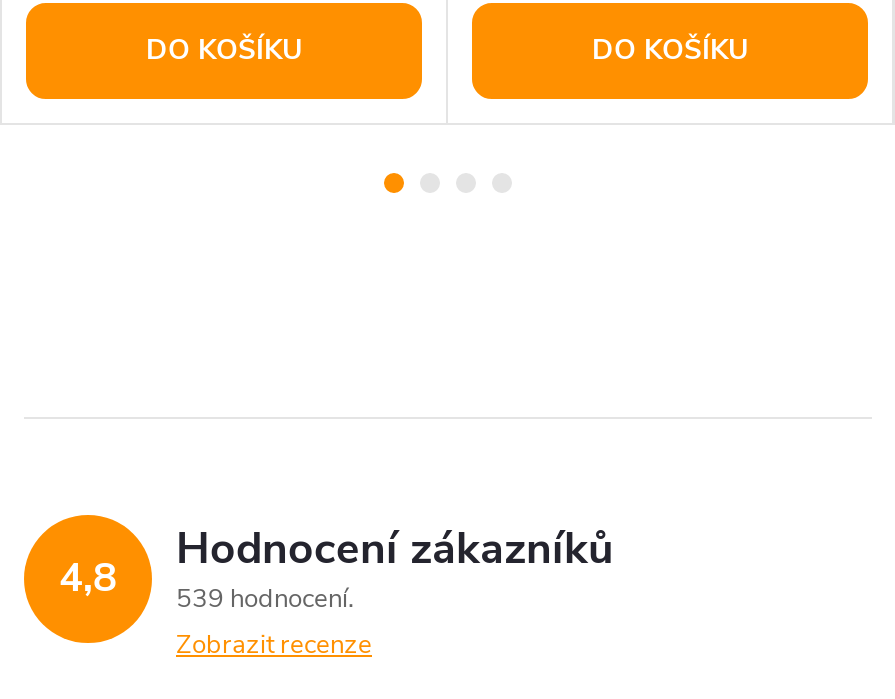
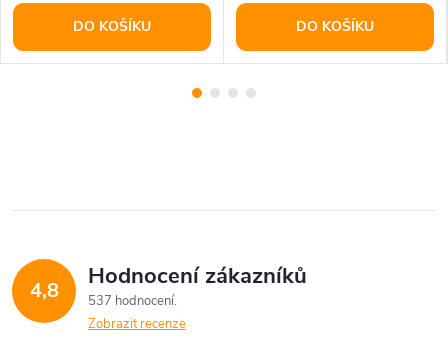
- 4,8 539 hodnocení Hodnocení zákazníků
+ 4,8 537 hodnocení Hodnocení zákazníků
